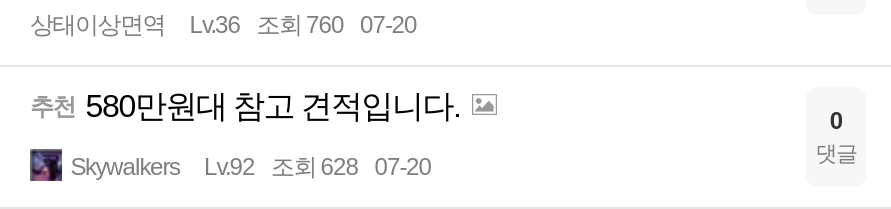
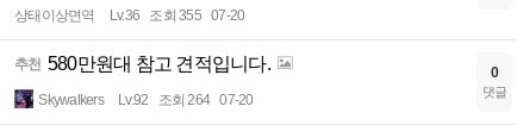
- 상태이상면역 Lv.36 조회 760 07-20
+ 상태이상면역 Lv.36 조회 355 07-20

- Skywalkers Lv.92 조회 628 07-20
+ Skywalkers Lv.92 조회 264 07-20
